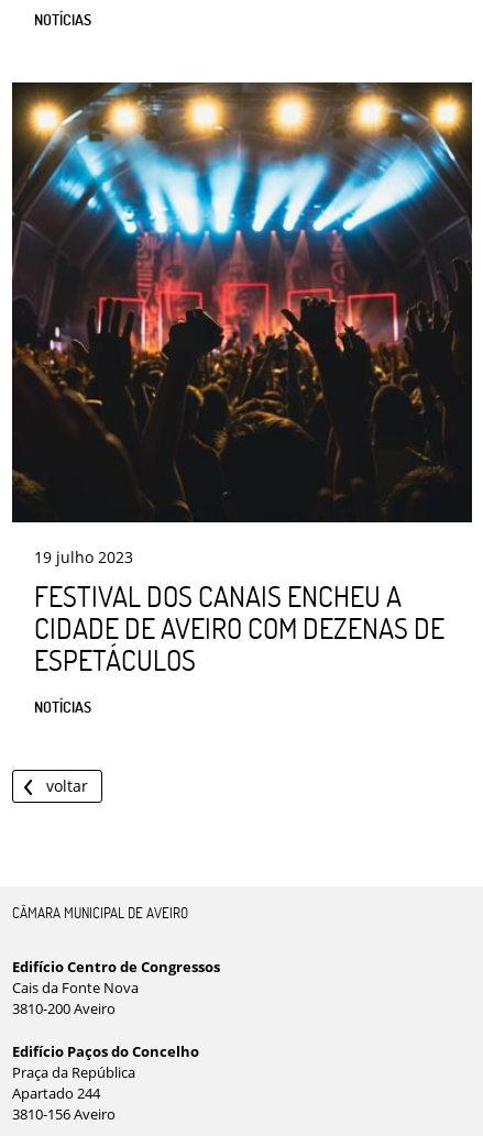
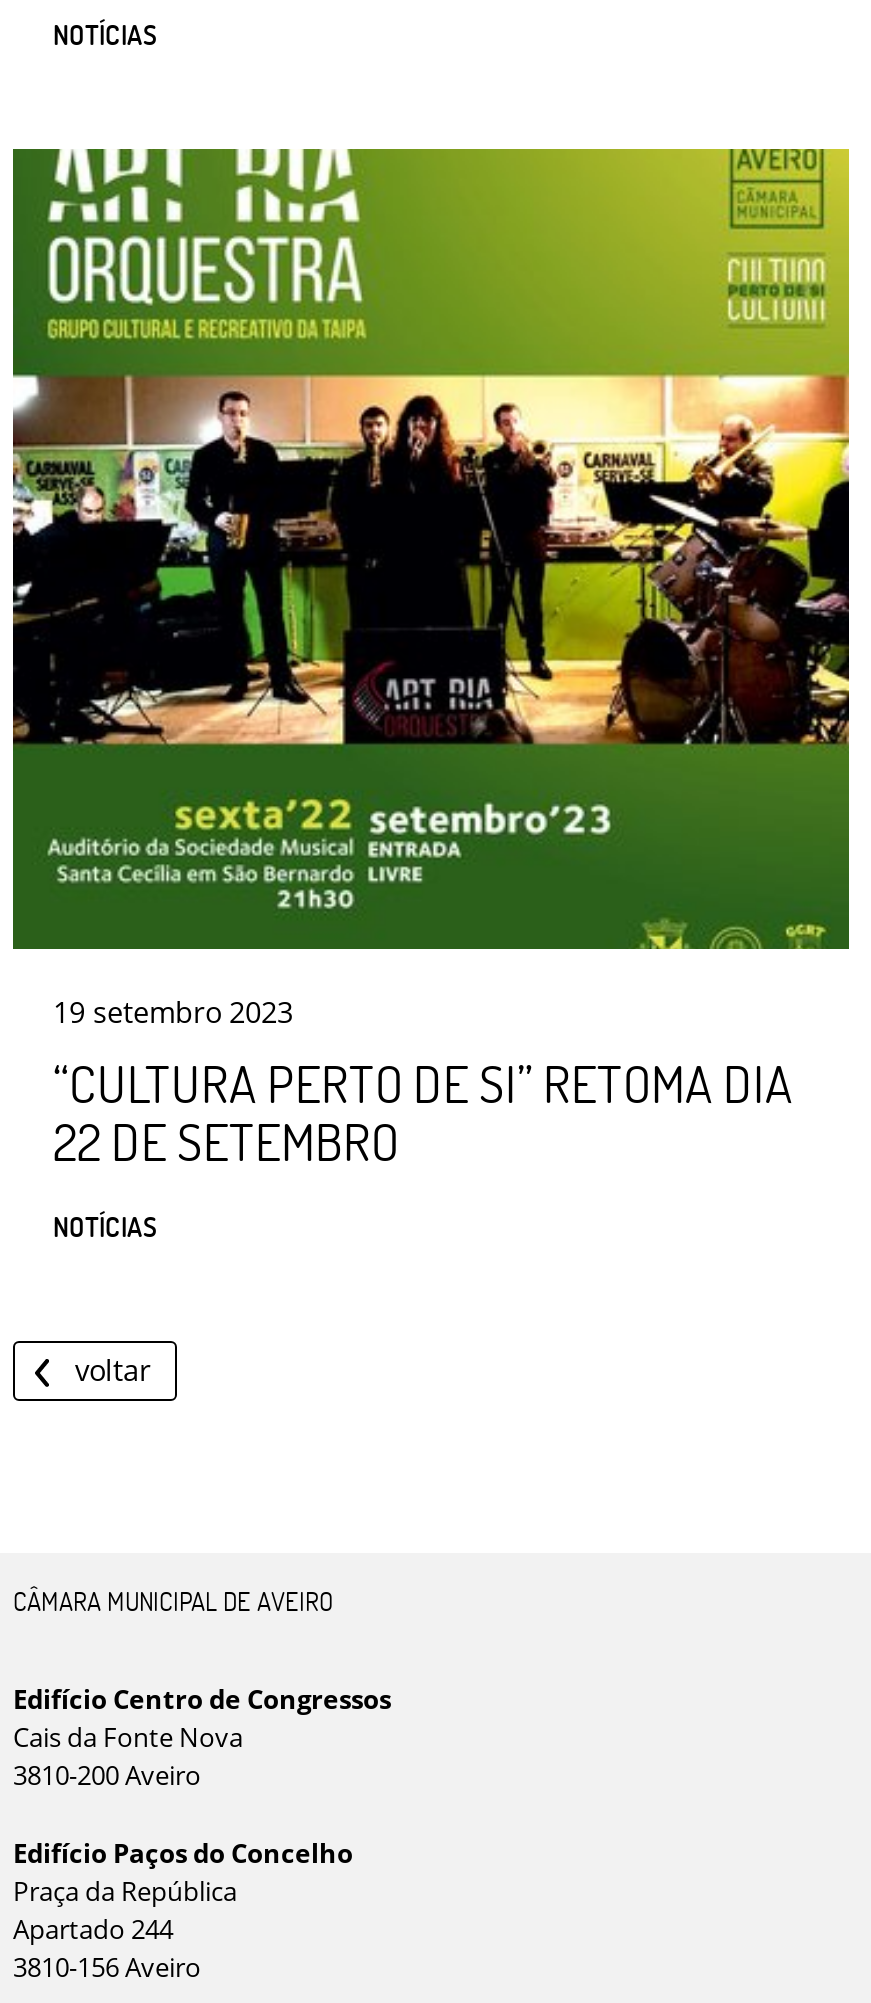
- [image]
- 19 julho 2023
- FESTIVAL DOS CANAIS ENCHEU A
- CIDADE DE AVEIRO COM DEZENAS DE
- ESPETÁCULOS
+ [image]
+ 19 setembro 2023
+ “CULTURA PERTO DE SI” RETOMA DIA
+ 22 DE SETEMBRO
